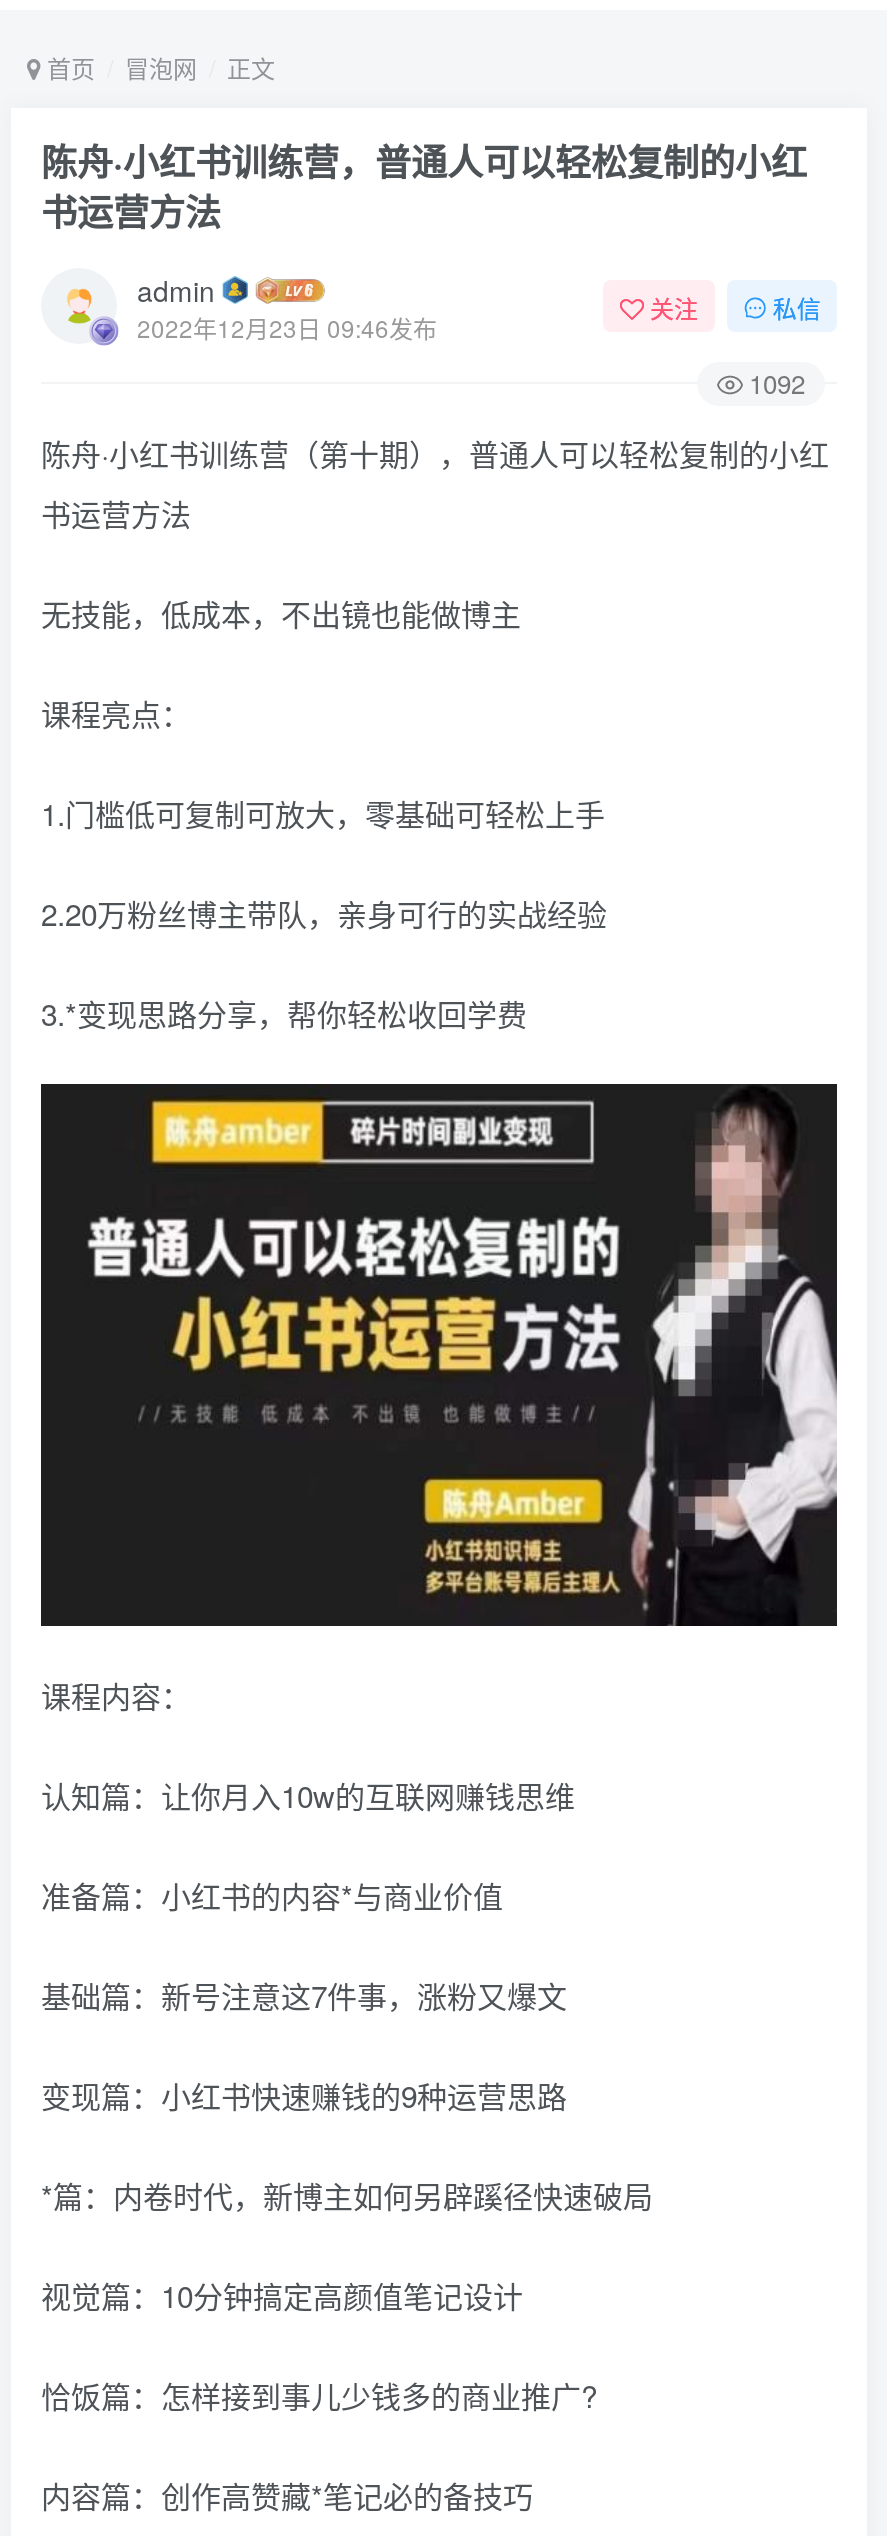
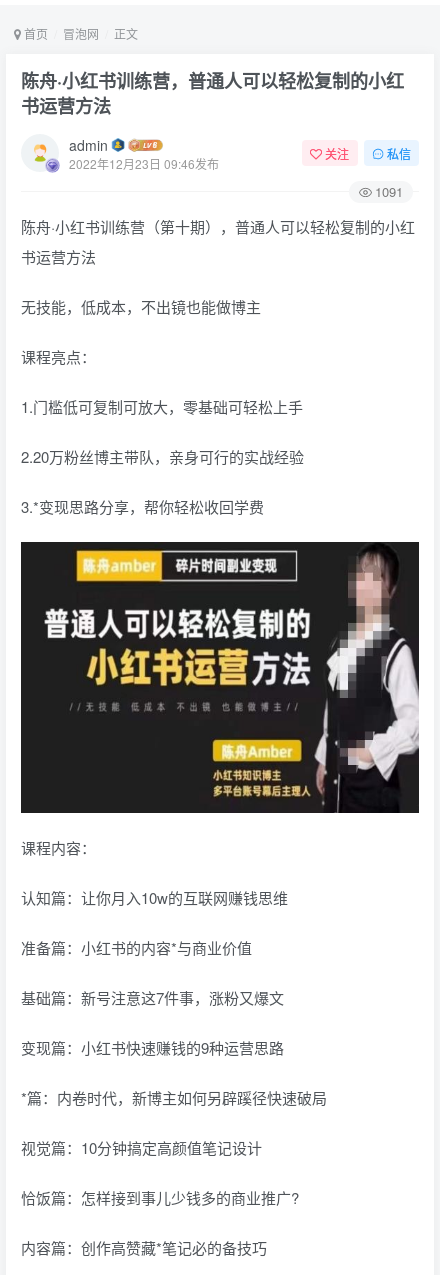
- 1092
+ 1091
